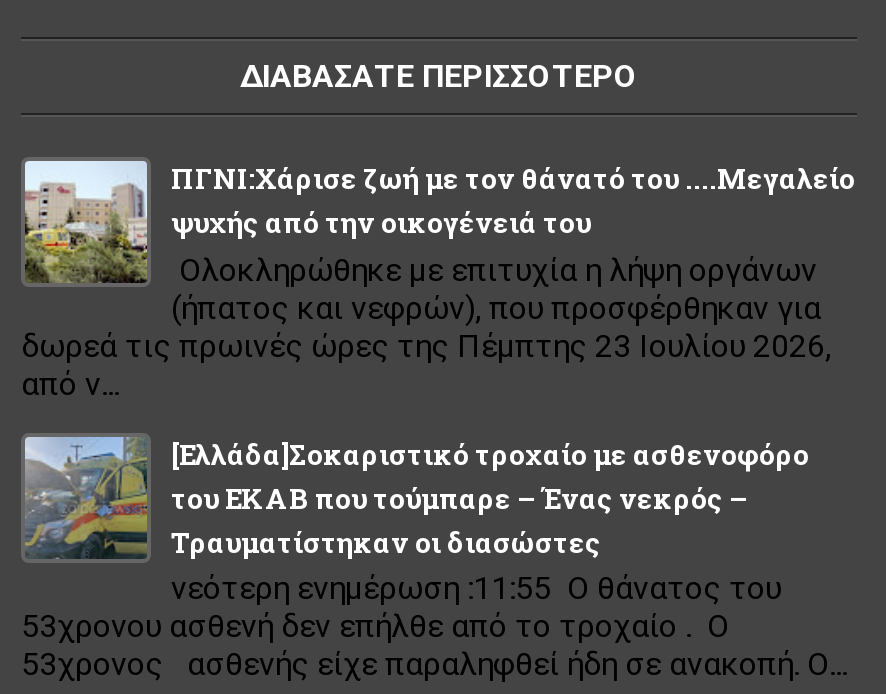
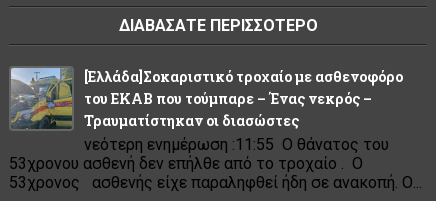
- [image]
- ΠΓΝΙ:Χάρισε ζωή με τον θάνατό του ....Μεγαλείο
- ψυχής από την οικογένειά του
- Ολοκληρώθηκε με επιτυχία η λήψη οργάνων
- (ήπατος και νεφρών), που προσφέρθηκαν για
- δωρεά τις πρωινές ώρες της Πέμπτης 23 Ιουλίου 2026,
- από ν...
